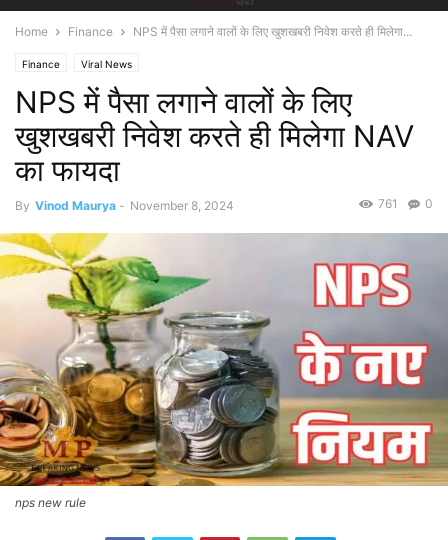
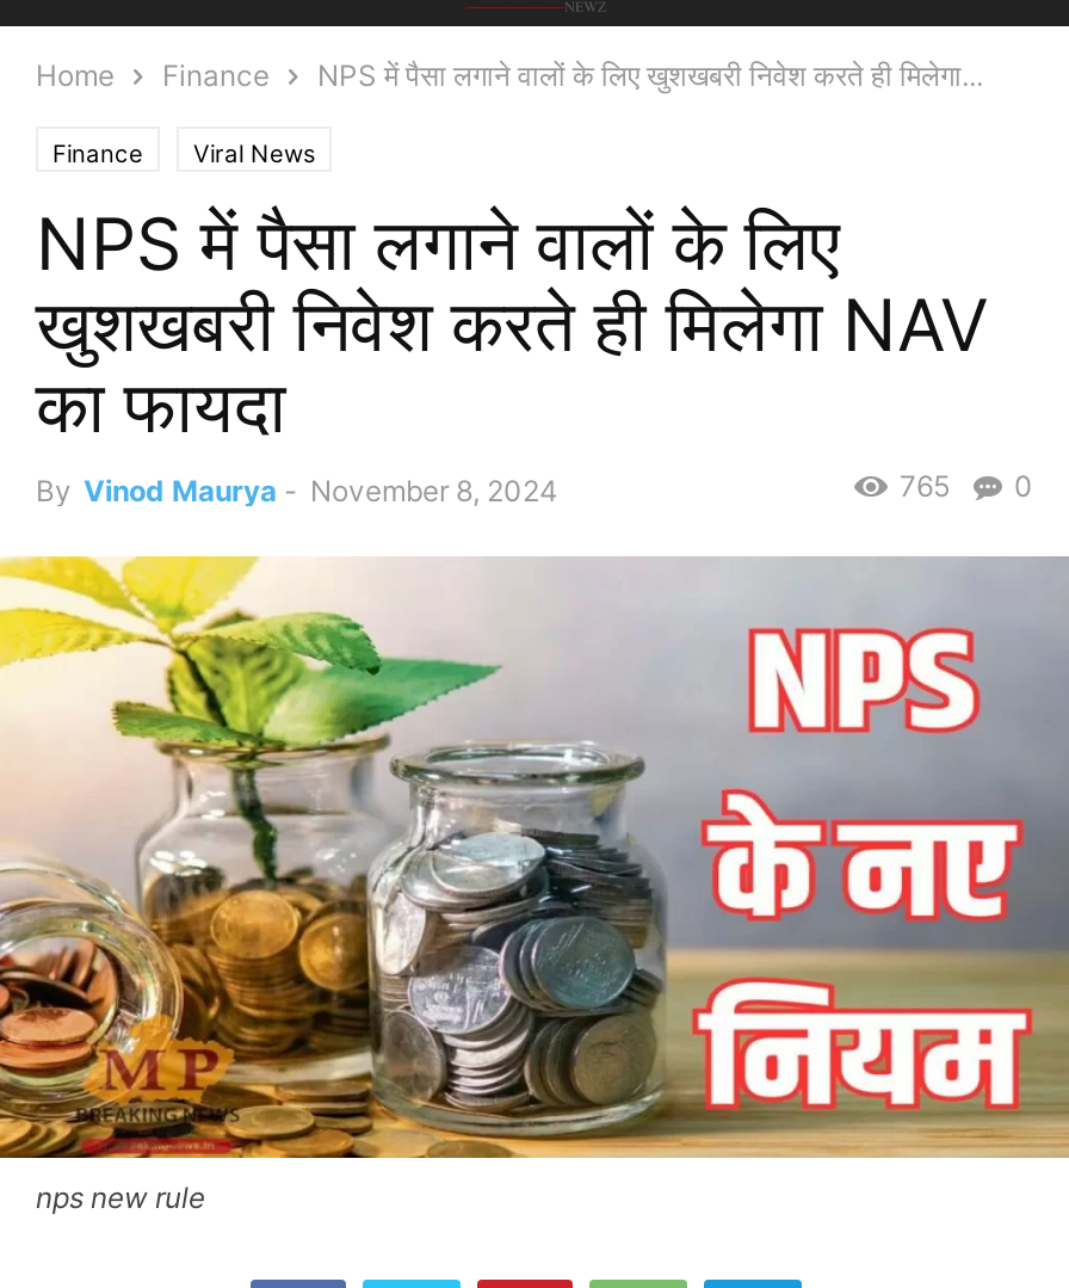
- 761 0
+ 765 0
